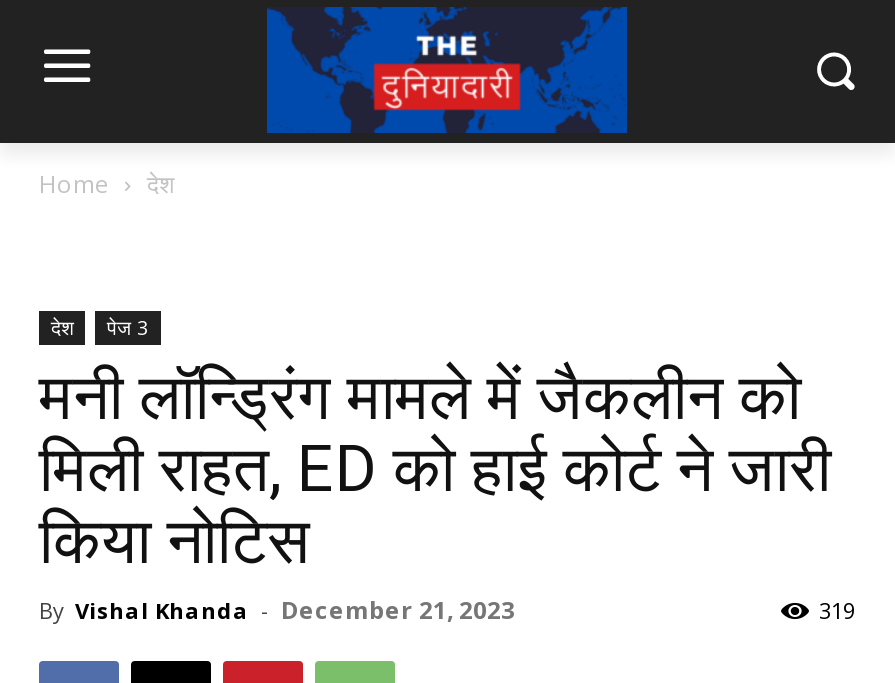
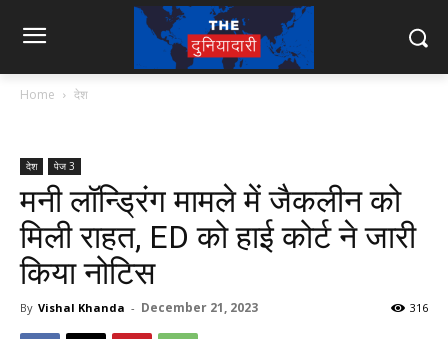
- 319
+ 316
